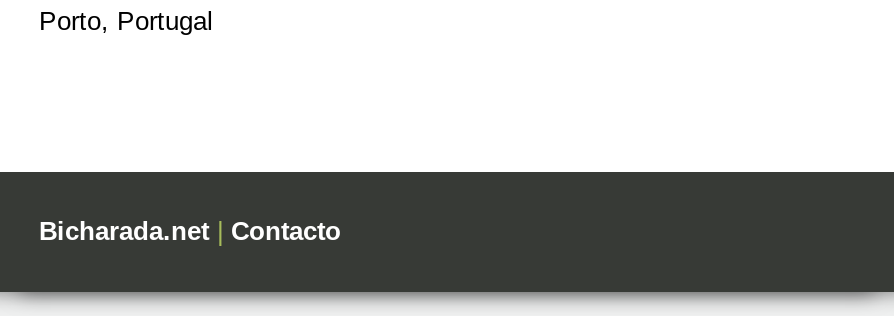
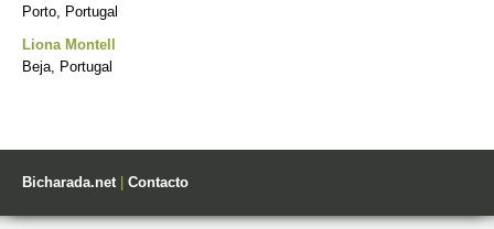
+ Liona Montell
+ Beja, Portugal
